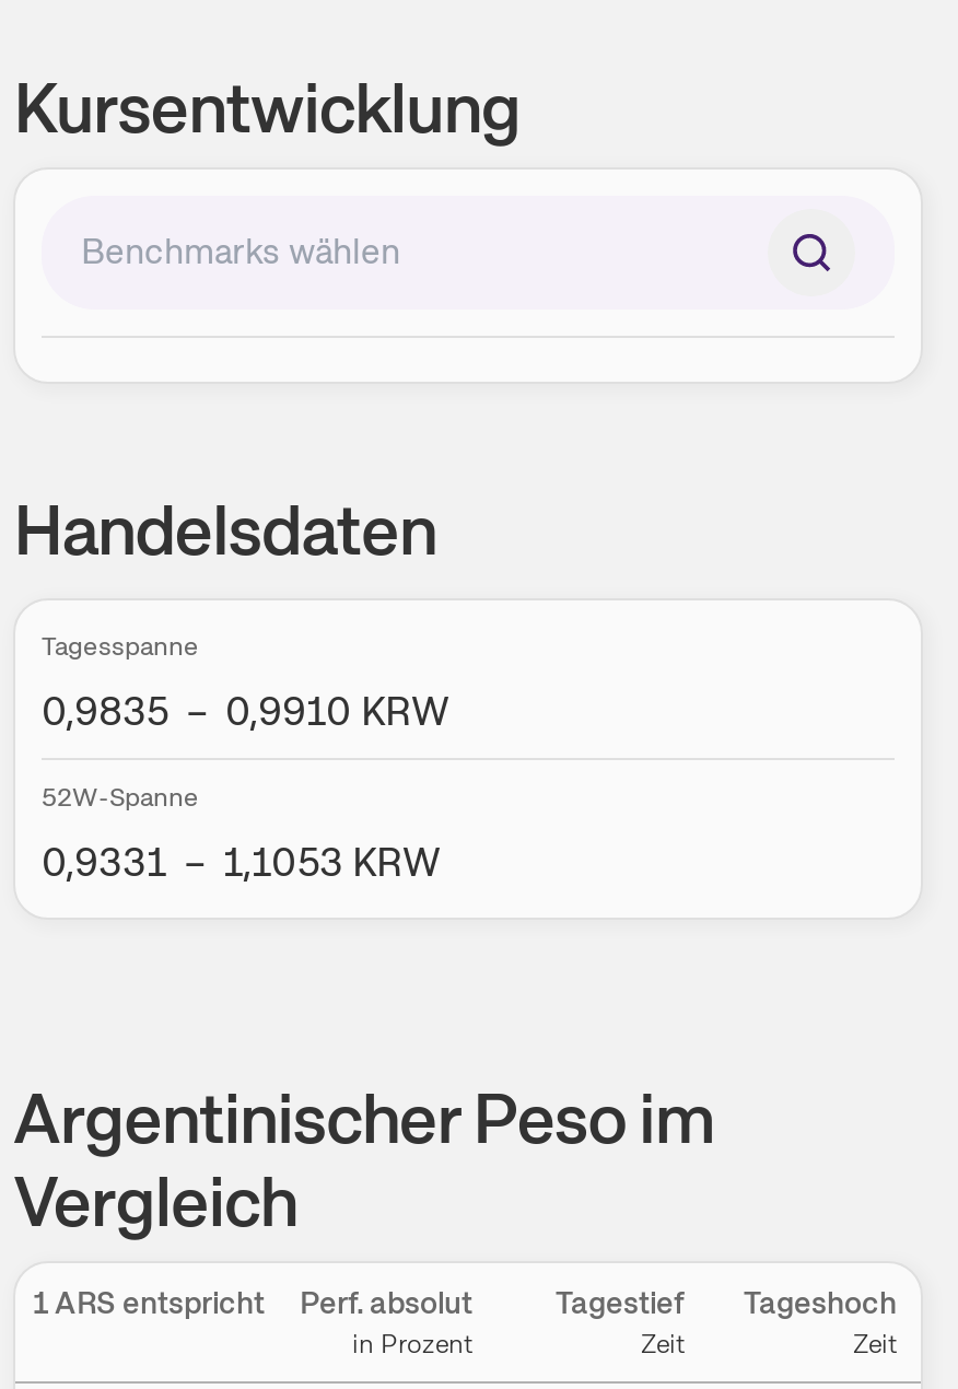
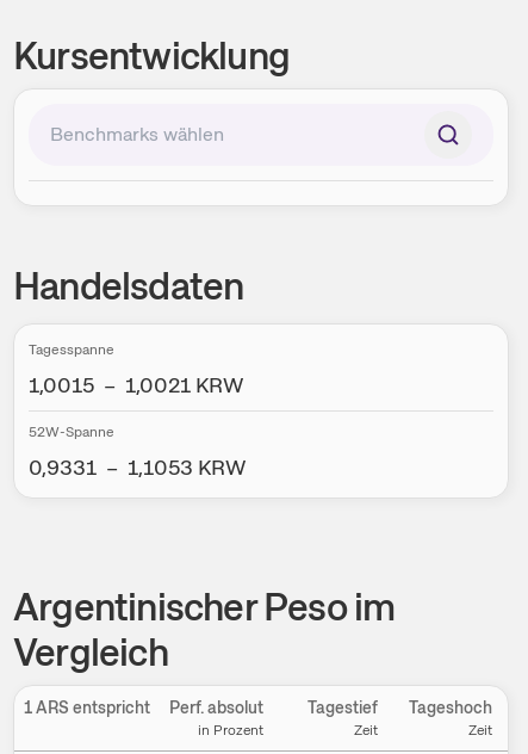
- 0,9835 – 0,9910 KRW
+ 1,0015 – 1,0021 KRW
